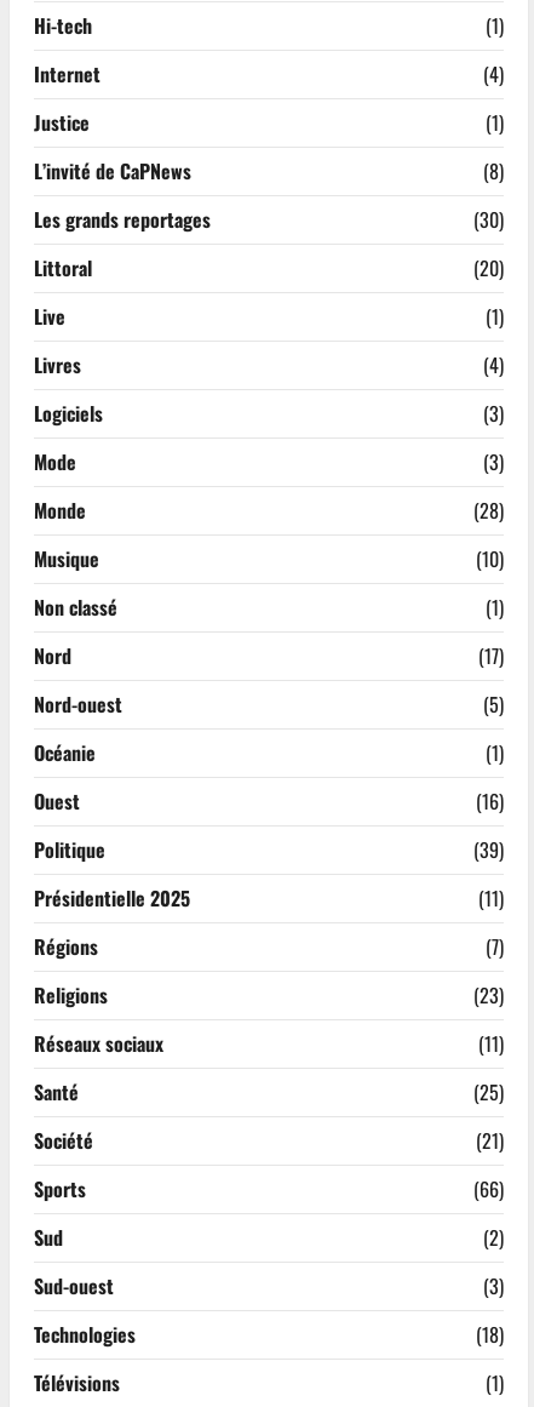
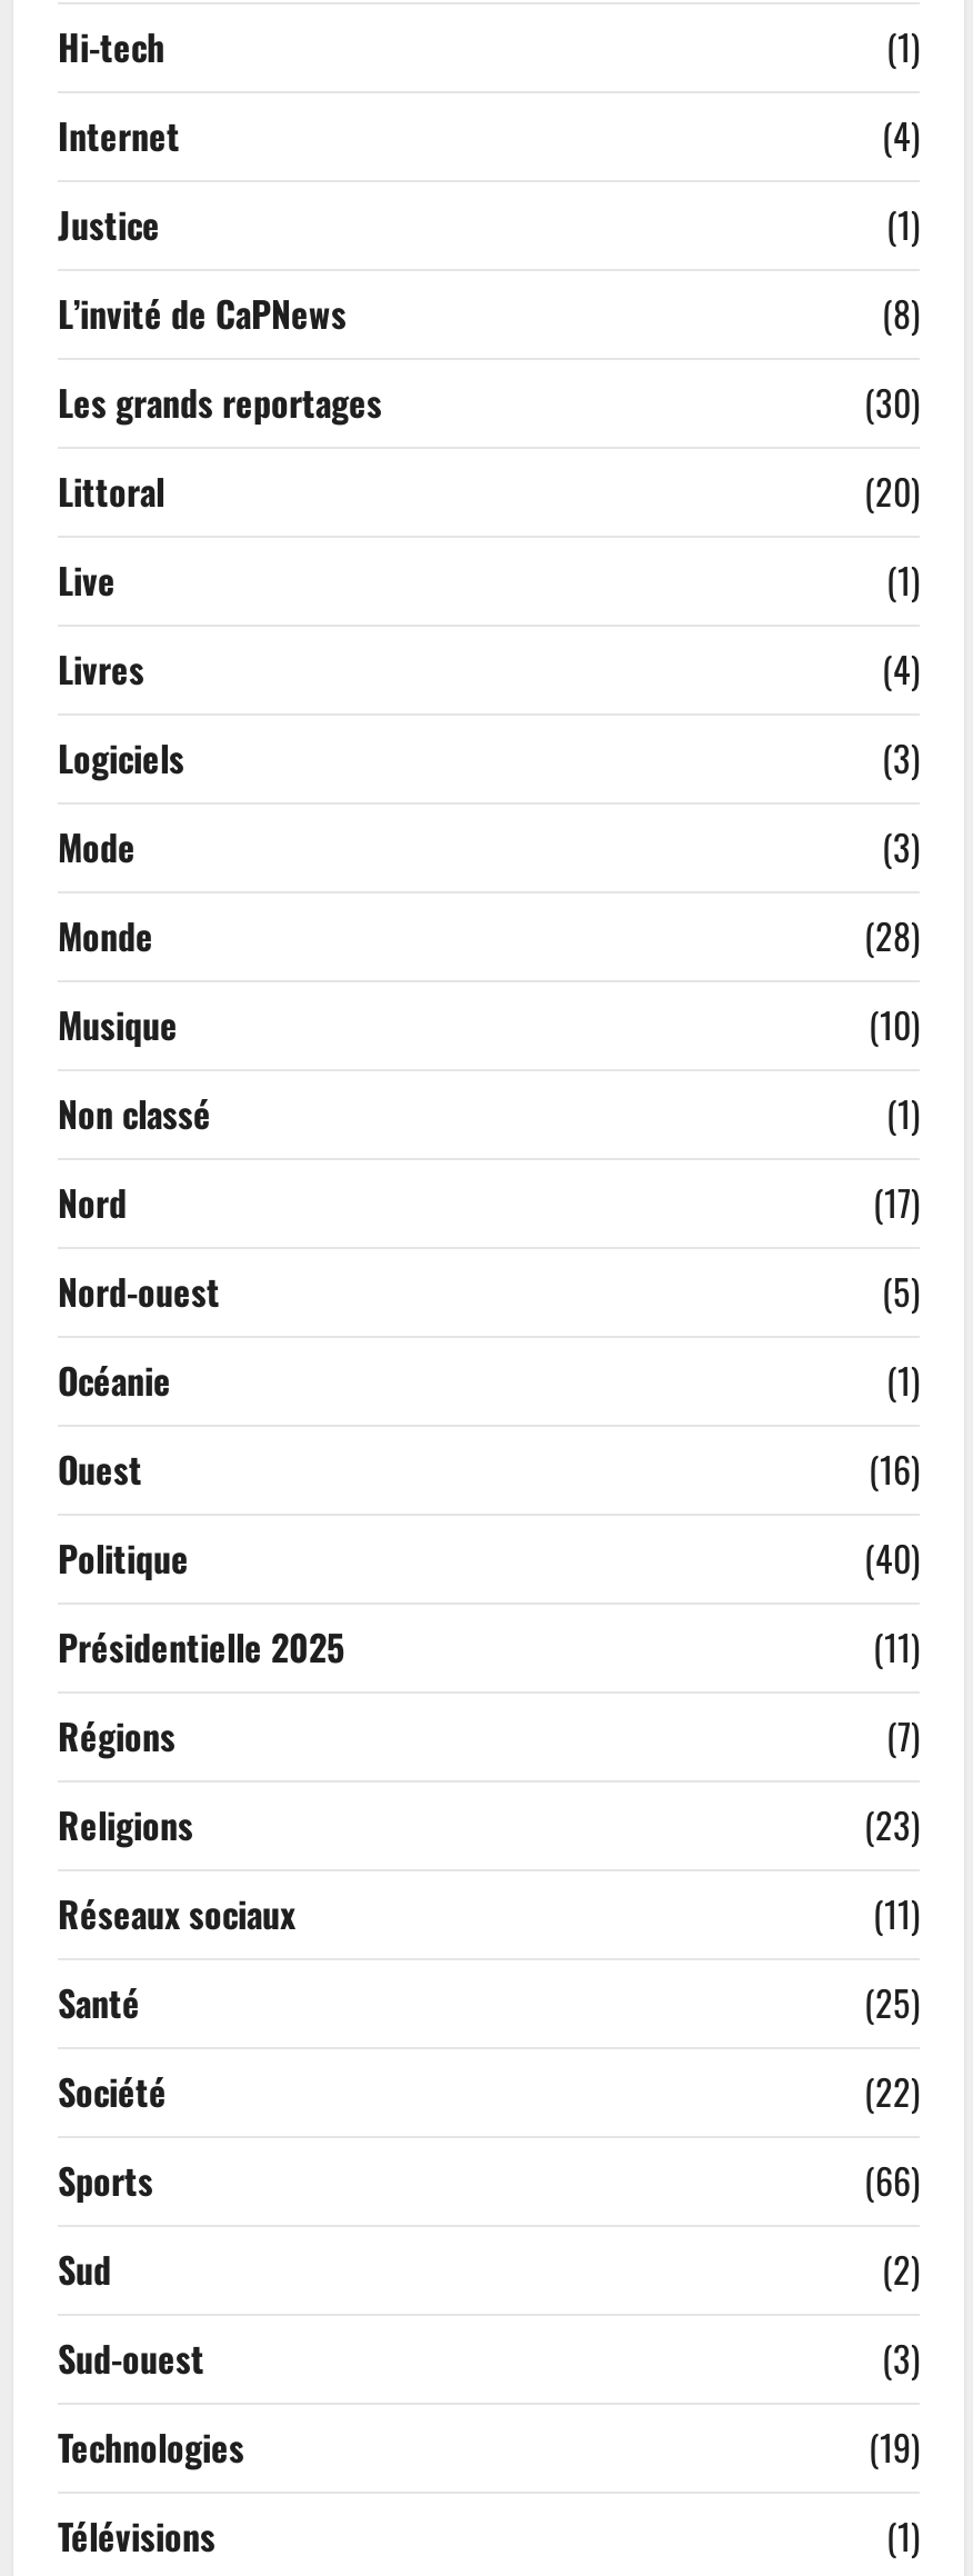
- (39)
+ (40)

- (21)
+ (22)

- (18)
+ (19)
